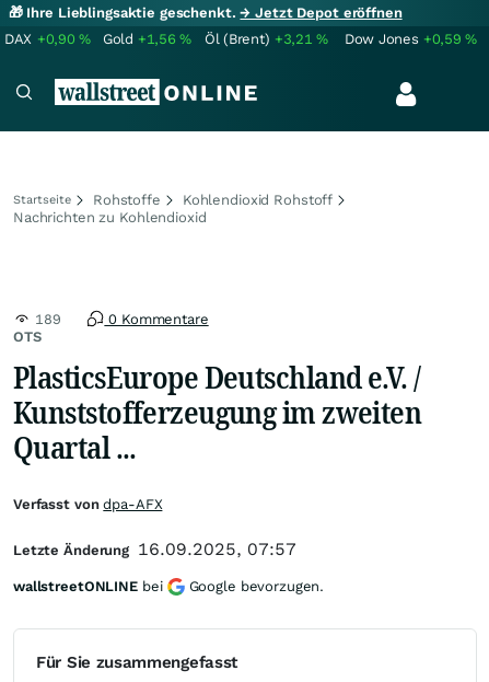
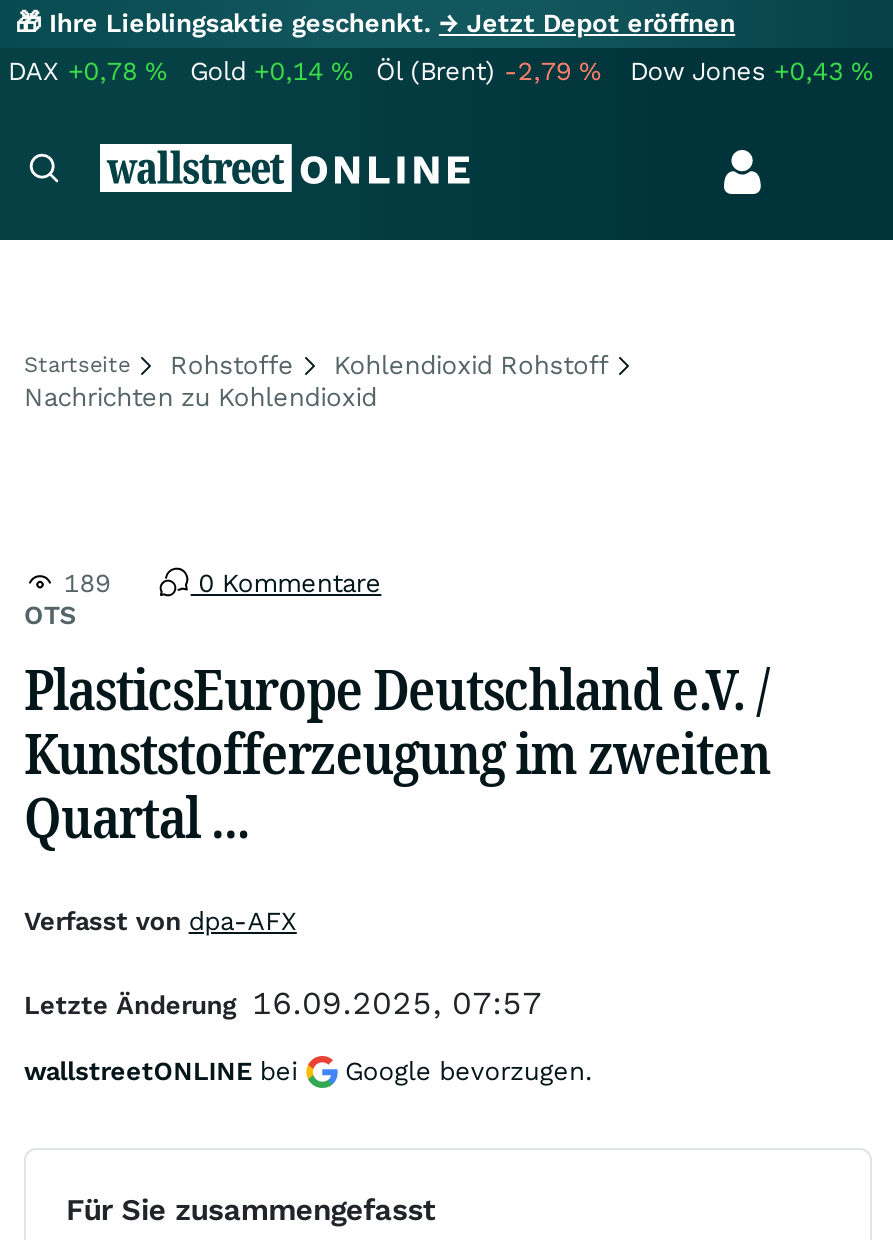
- DAX +0,90%
+ DAX +0,78%

- Gold +1,56%
+ Gold +0,14%

- Öl (Brent) +3,21%
+ Öl (Brent) -2,79%

- Dow Jones +0,59%
+ Dow Jones +0,43%
